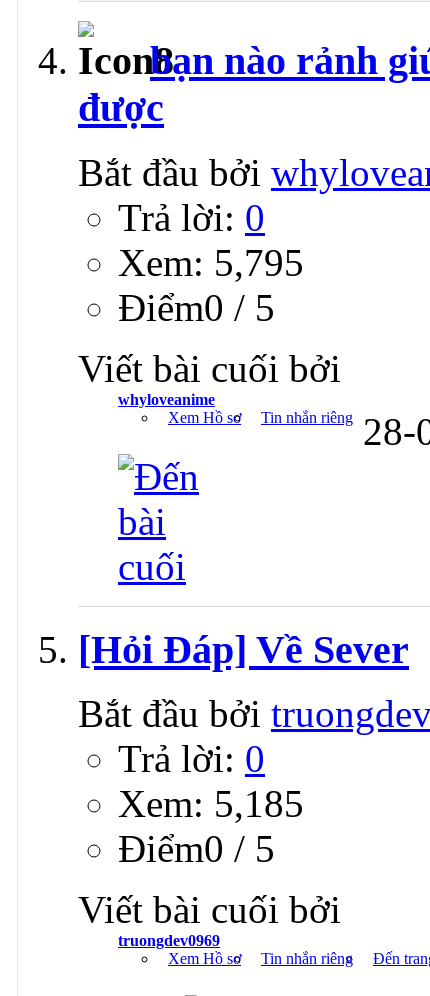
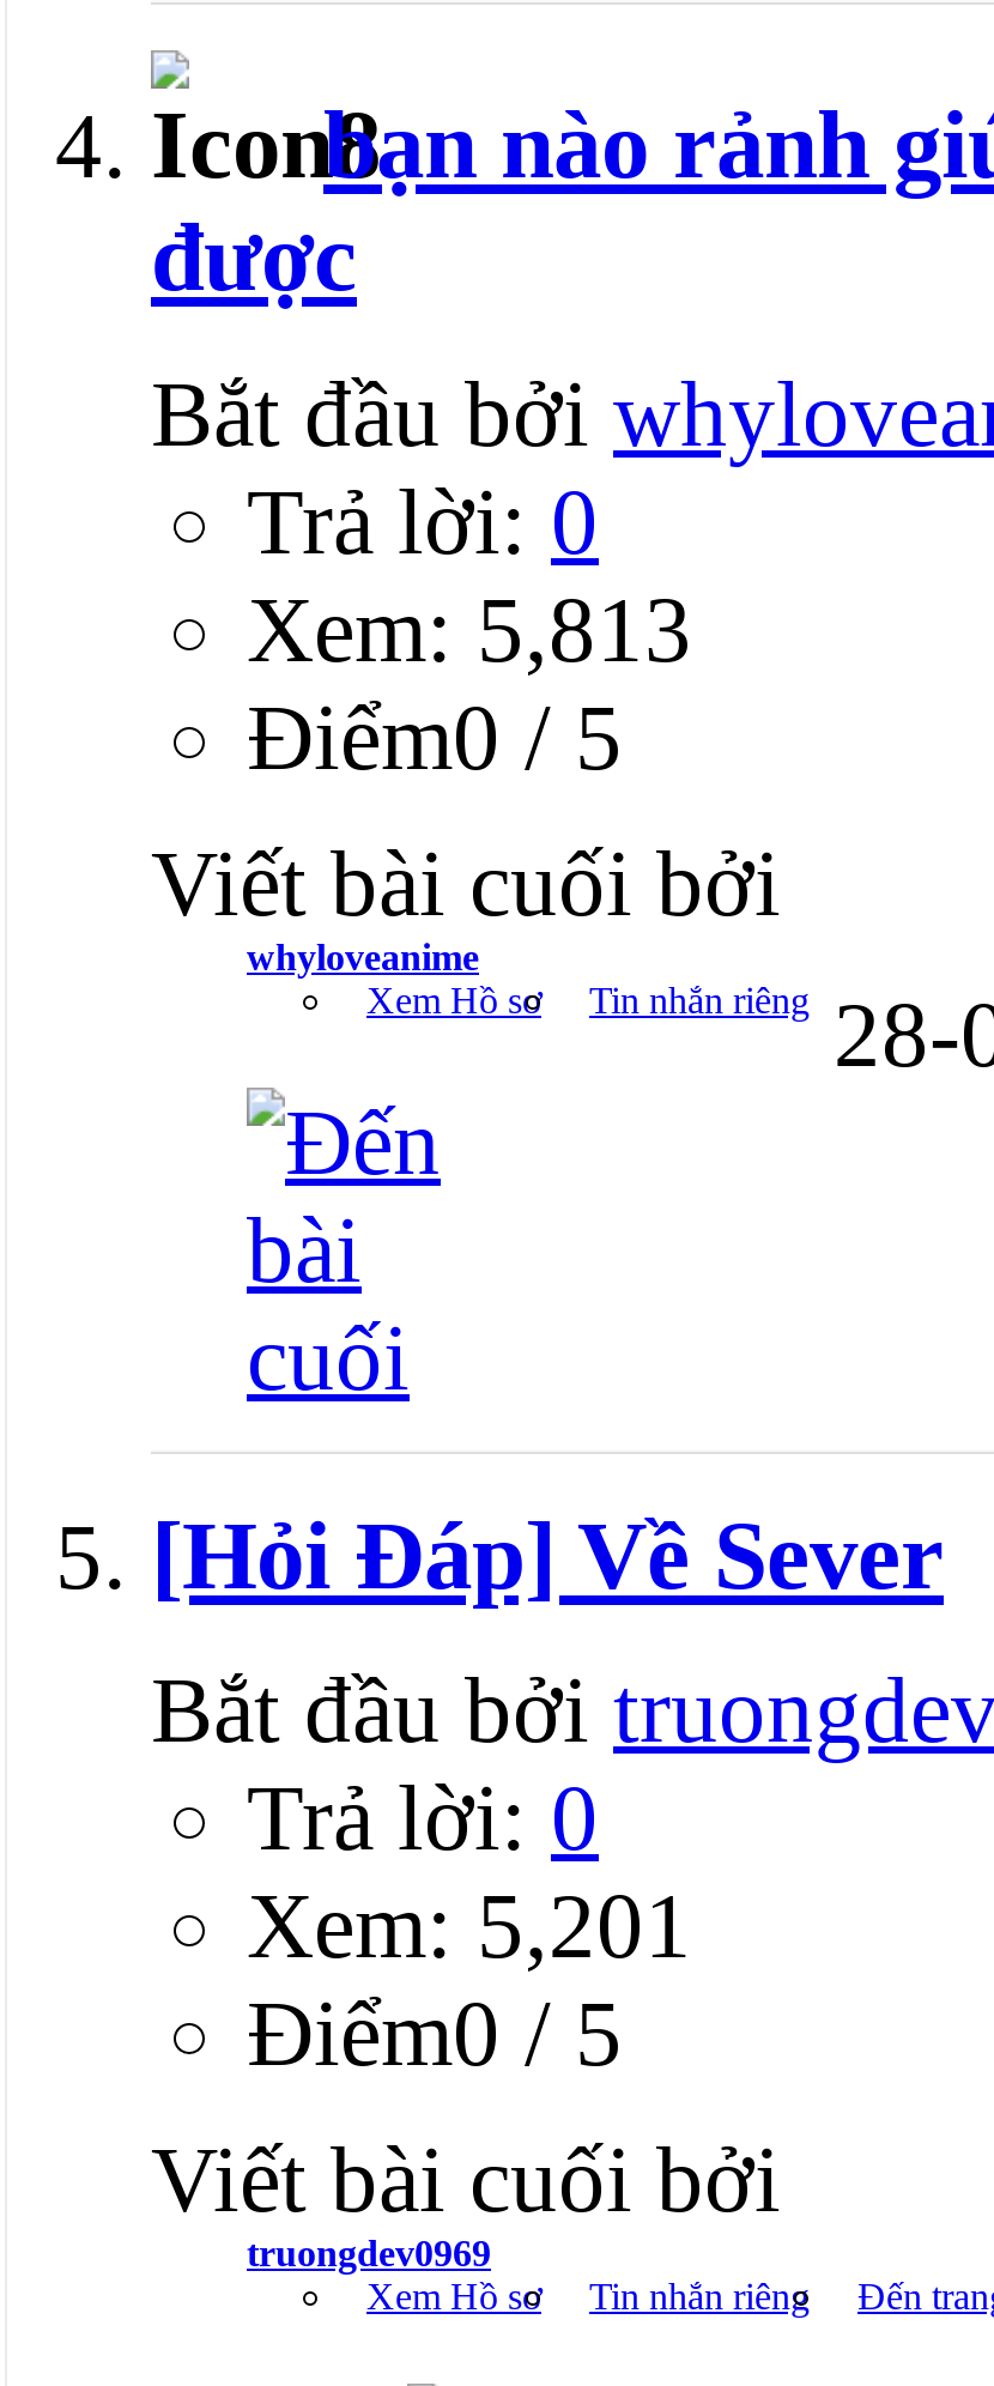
- Xem: 5,795
+ Xem: 5,813

- Xem: 5,185
+ Xem: 5,201
